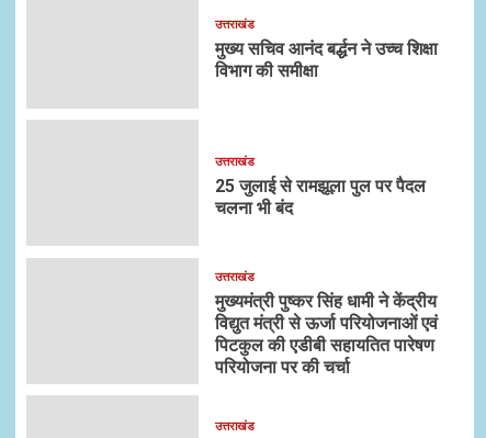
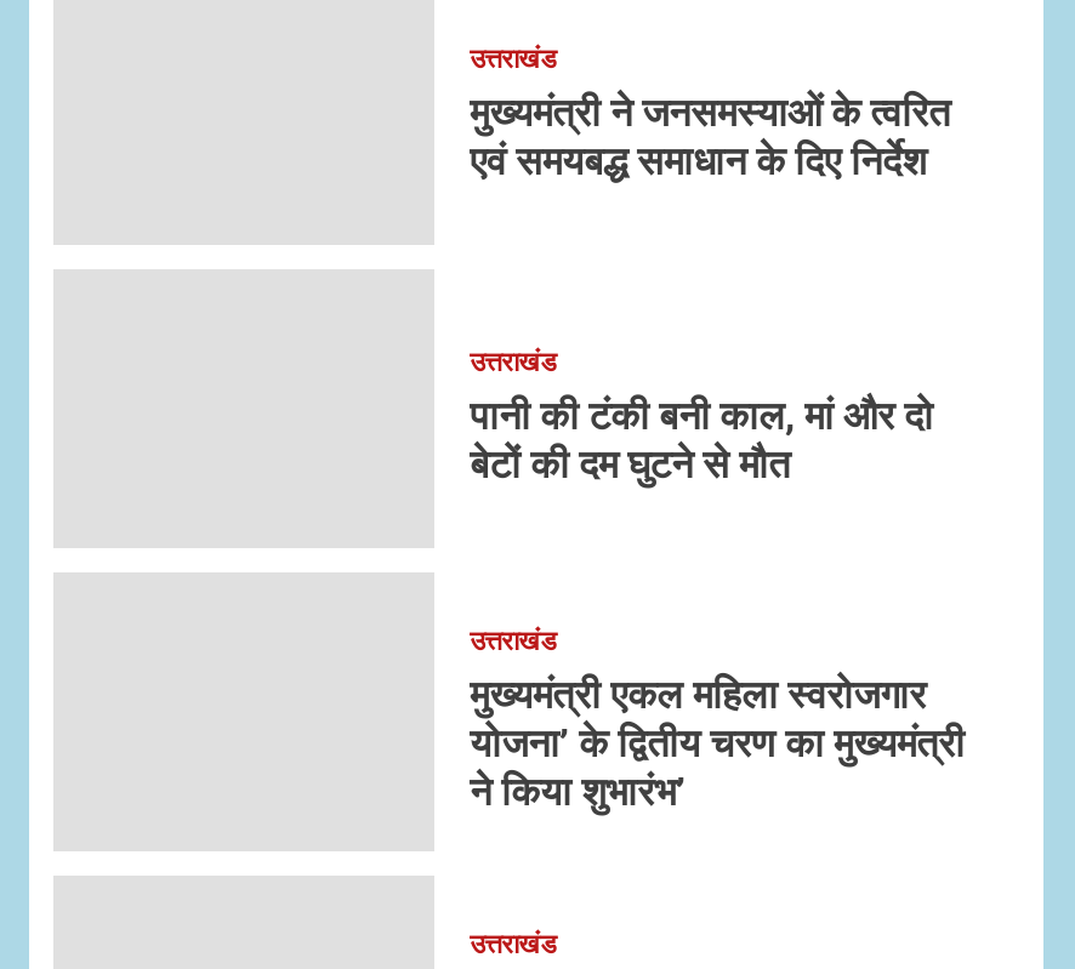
- मुख्य सचिव आनंद बर्द्धन ने उच्च शिक्षा
- विभाग की समीक्षा
+ मुख्यमंत्री ने जनसमस्याओं के त्वरित
+ एवं समयबद्ध समाधान के दिए निर्देश

- 25 जुलाई से रामझूला पुल पर पैदल
- चलना भी बंद
+ पानी की टंकी बनी काल, मां और दो
+ बेटों की दम घुटने से मौत

- मुख्यमंत्री पुष्कर सिंह धामी ने केंद्रीय
- विद्युत मंत्री से ऊर्जा परियोजनाओं एवं
- पिटकुल की एडीबी सहायतित पारेषण
- परियोजना पर की चर्चा
+ मुख्यमंत्री एकल महिला स्वरोजगार
+ योजना’ के द्वितीय चरण का मुख्यमंत्री
+ ने किया शुभारंभ’
